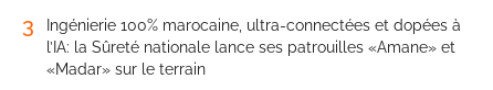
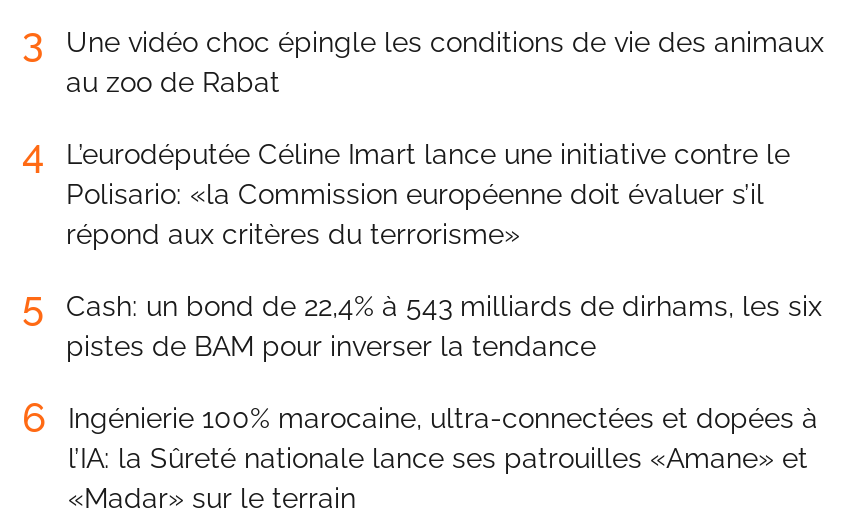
+ Une vidéo choc épingle les conditions de vie des animaux
+ au zoo de Rabat
+ 4
+ L’eurodéputée Céline Imart lance une initiative contre le
+ Polisario: «la Commission européenne doit évaluer s’il
+ répond aux critères du terrorisme»
+ 5
+ Cash: un bond de 22,4% à 543 milliards de dirhams, les six
+ pistes de BAM pour inverser la tendance
+ 6
